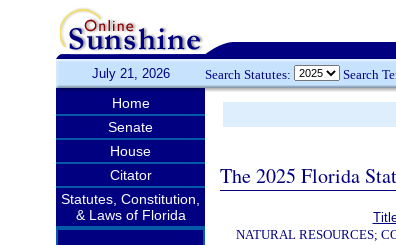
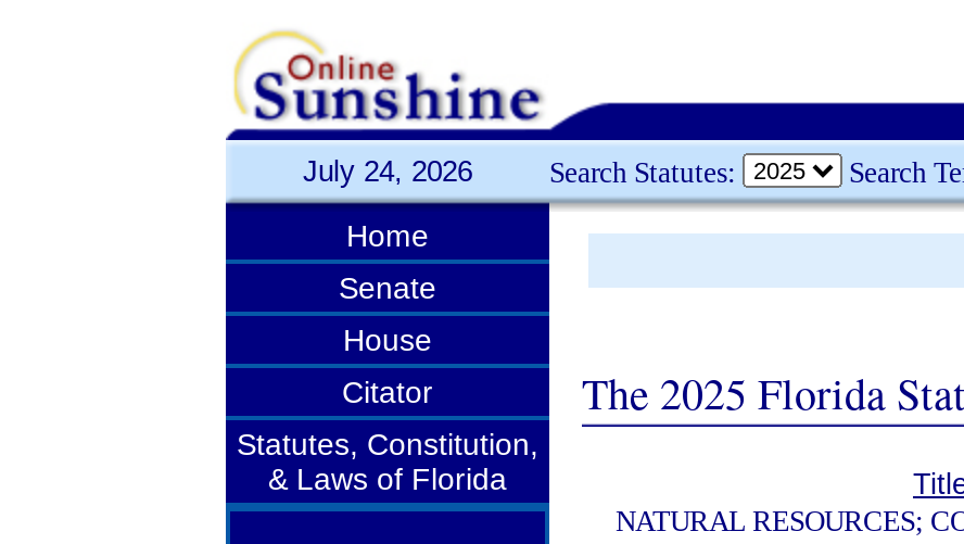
- July 21, 2026
+ July 24, 2026
